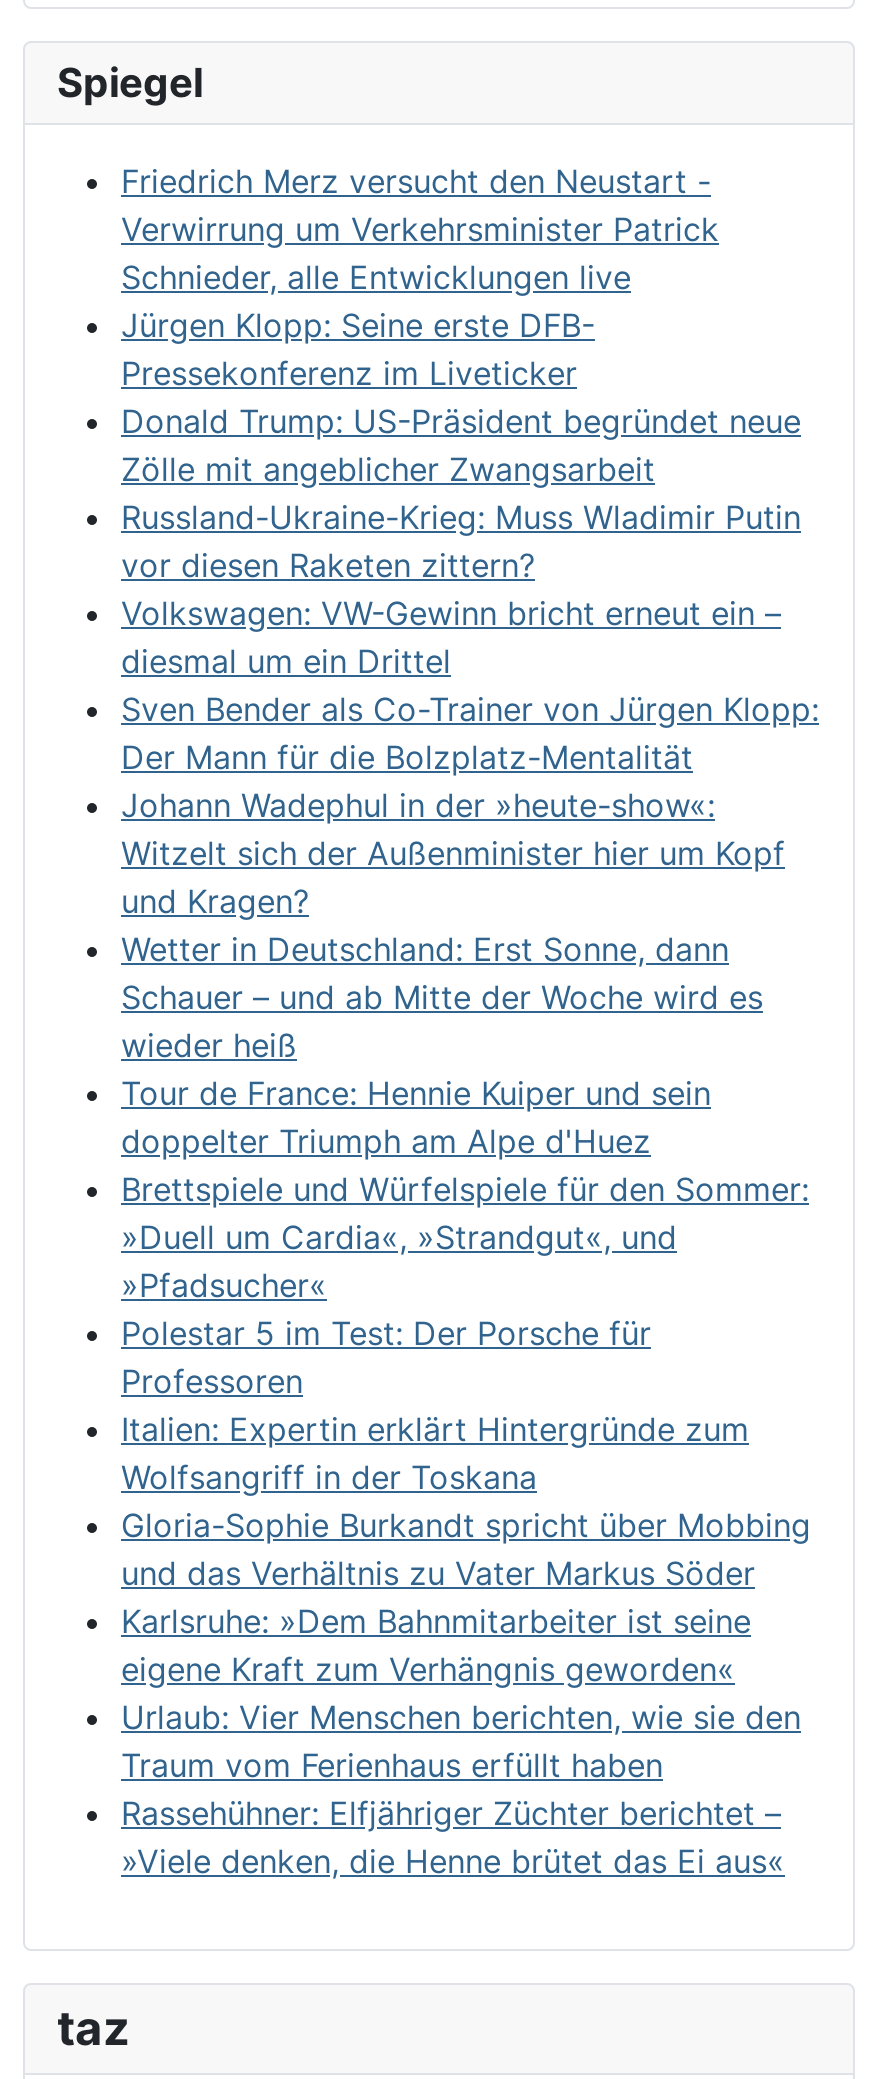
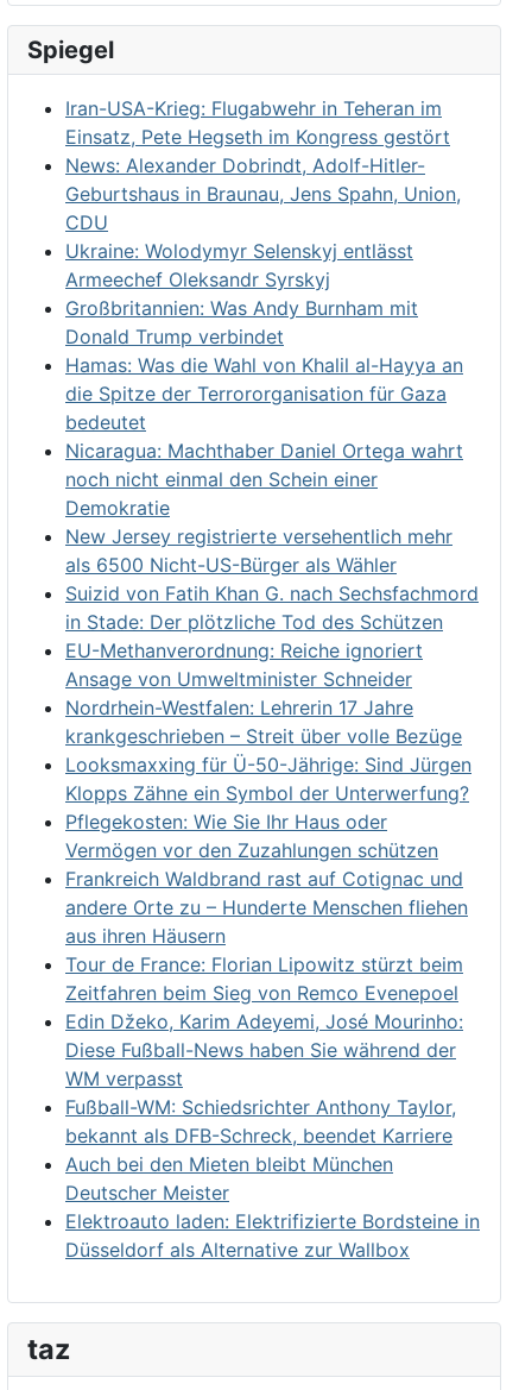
- Friedrich Merz versucht den Neustart -
- Verwirrung um Verkehrsminister Patrick
- Schnieder, alle Entwicklungen live
- Jürgen Klopp: Seine erste DFB-
- Pressekonferenz im Liveticker
- Donald Trump: US-Präsident begründet neue
- Zölle mit angeblicher Zwangsarbeit
- Russland-Ukraine-Krieg: Muss Wladimir Putin
- vor diesen Raketen zittern?
- Volkswagen: VW-Gewinn bricht erneut ein –
- diesmal um ein Drittel
- Sven Bender als Co-Trainer von Jürgen Klopp:
- Der Mann für die Bolzplatz-Mentalität
- Johann Wadephul in der »heute-show«:
- Witzelt sich der Außenminister hier um Kopf
- und Kragen?
- Wetter in Deutschland: Erst Sonne, dann
- Schauer – und ab Mitte der Woche wird es
- wieder heiß
- Tour de France: Hennie Kuiper und sein
- doppelter Triumph am Alpe d'Huez
- Brettspiele und Würfelspiele für den Sommer:
- »Duell um Cardia«, »Strandgut«, und
- »Pfadsucher«
- Polestar 5 im Test: Der Porsche für
- Professoren
- Italien: Expertin erklärt Hintergründe zum
- Wolfsangriff in der Toskana
- Gloria-Sophie Burkandt spricht über Mobbing
- und das Verhältnis zu Vater Markus Söder
- Karlsruhe: »Dem Bahnmitarbeiter ist seine
- eigene Kraft zum Verhängnis geworden«
- Urlaub: Vier Menschen berichten, wie sie den
- Traum vom Ferienhaus erfüllt haben
- Rassehühner: Elfjähriger Züchter berichtet –
- »Viele denken, die Henne brütet das Ei aus«
+ Iran-USA-Krieg: Flugabwehr in Teheran im
+ Einsatz, Pete Hegseth im Kongress gestört
+ News: Alexander Dobrindt, Adolf-Hitler-
+ Geburtshaus in Braunau, Jens Spahn, Union,
+ CDU
+ Ukraine: Wolodymyr Selenskyj entlässt
+ Armeechef Oleksandr Syrskyj
+ Großbritannien: Was Andy Burnham mit
+ Donald Trump verbindet
+ Hamas: Was die Wahl von Khalil al-Hayya an
+ die Spitze der Terrororganisation für Gaza
+ bedeutet
+ Nicaragua: Machthaber Daniel Ortega wahrt
+ noch nicht einmal den Schein einer
+ Demokratie
+ New Jersey registrierte versehentlich mehr
+ als 6500 Nicht-US-Bürger als Wähler
+ Suizid von Fatih Khan G. nach Sechsfachmord
+ in Stade: Der plötzliche Tod des Schützen
+ EU-Methanverordnung: Reiche ignoriert
+ Ansage von Umweltminister Schneider
+ Nordrhein-Westfalen: Lehrerin 17 Jahre
+ krankgeschrieben – Streit über volle Bezüge
+ Looksmaxxing für Ü-50-Jährige: Sind Jürgen
+ Klopps Zähne ein Symbol der Unterwerfung?
+ Pflegekosten: Wie Sie Ihr Haus oder
+ Vermögen vor den Zuzahlungen schützen
+ Frankreich Waldbrand rast auf Cotignac und
+ andere Orte zu – Hunderte Menschen fliehen
+ aus ihren Häusern
+ Tour de France: Florian Lipowitz stürzt beim
+ Zeitfahren beim Sieg von Remco Evenepoel
+ Edin Džeko, Karim Adeyemi, José Mourinho:
+ Diese Fußball-News haben Sie während der
+ WM verpasst
+ Fußball-WM: Schiedsrichter Anthony Taylor,
+ bekannt als DFB-Schreck, beendet Karriere
+ Auch bei den Mieten bleibt München
+ Deutscher Meister
+ Elektroauto laden: Elektrifizierte Bordsteine in
+ Düsseldorf als Alternative zur Wallbox
